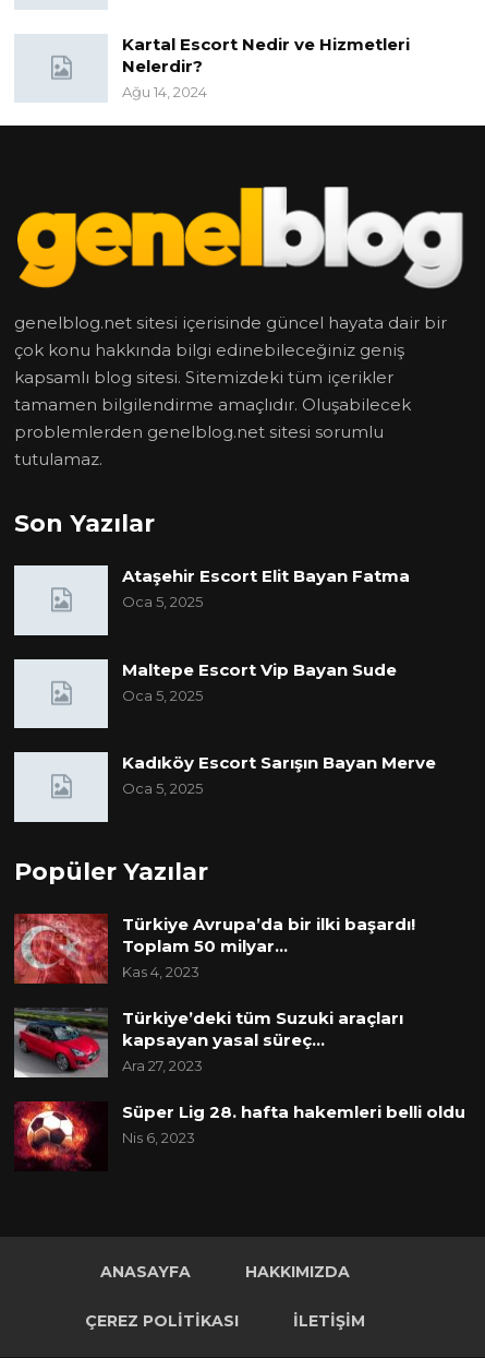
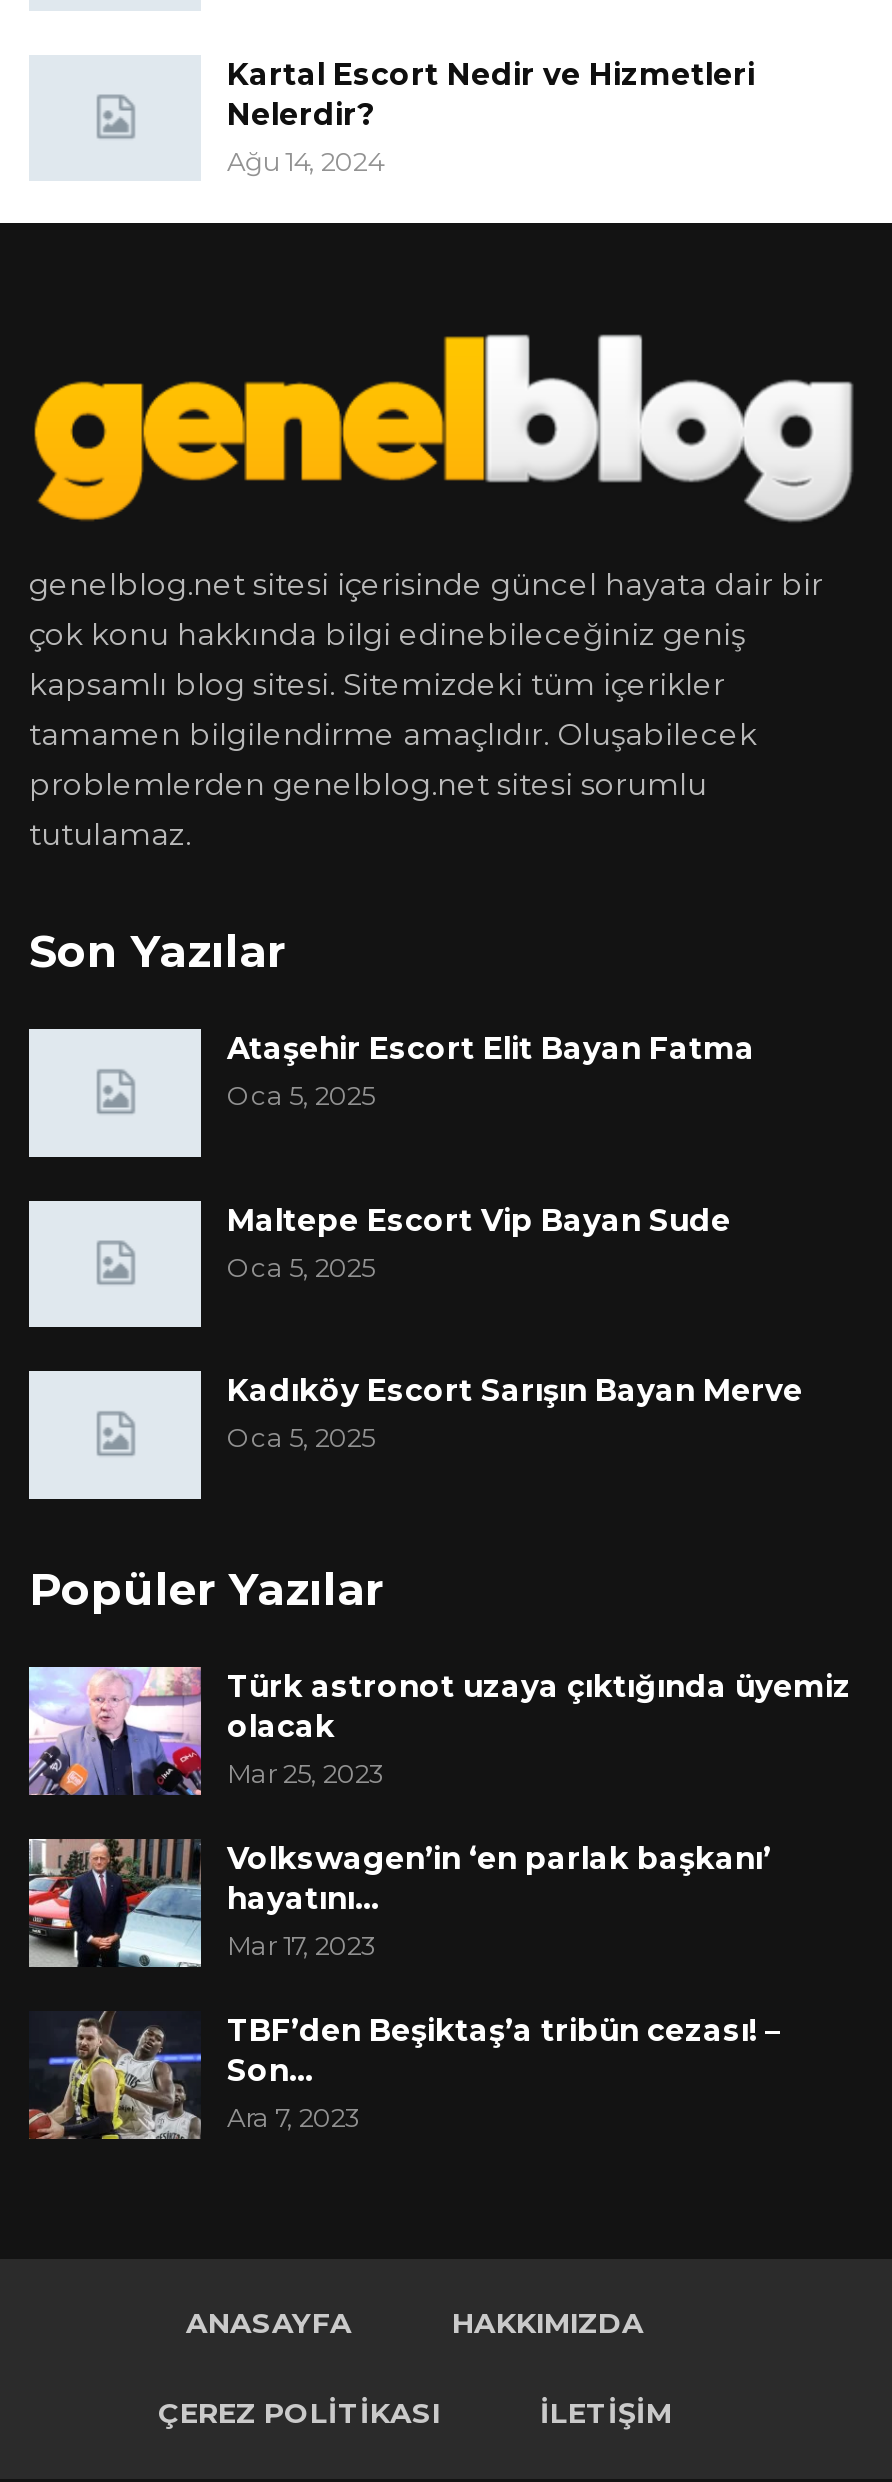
- [image]
- Türkiye Avrupa’da bir ilki başardı!
- Toplam 50 milyar…
- Kas 4, 2023
+ [image]
+ Türk astronot uzaya çıktığında üyemiz
+ olacak
+ Mar 25, 2023

- [image]
- Türkiye’deki tüm Suzuki araçları
- kapsayan yasal süreç…
- Ara 27, 2023
+ [image]
+ Volkswagen’in ‘en parlak başkanı’
+ hayatını…
+ Mar 17, 2023

- [image]
- Süper Lig 28. hafta hakemleri belli oldu
- Nis 6, 2023
+ [image]
+ TBF’den Beşiktaş’a tribün cezası! –
+ Son…
+ Ara 7, 2023
